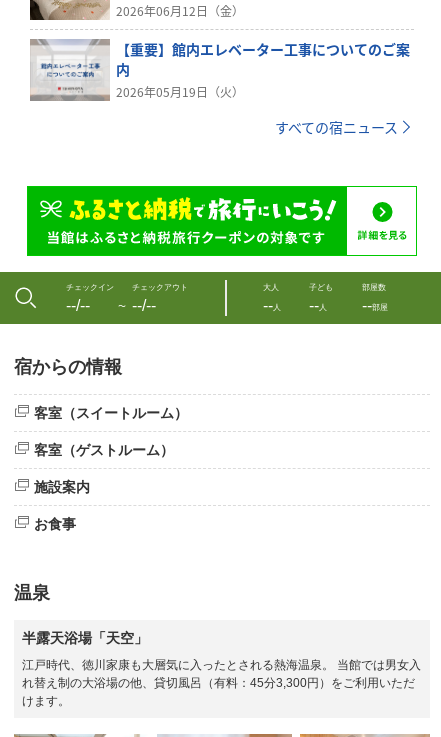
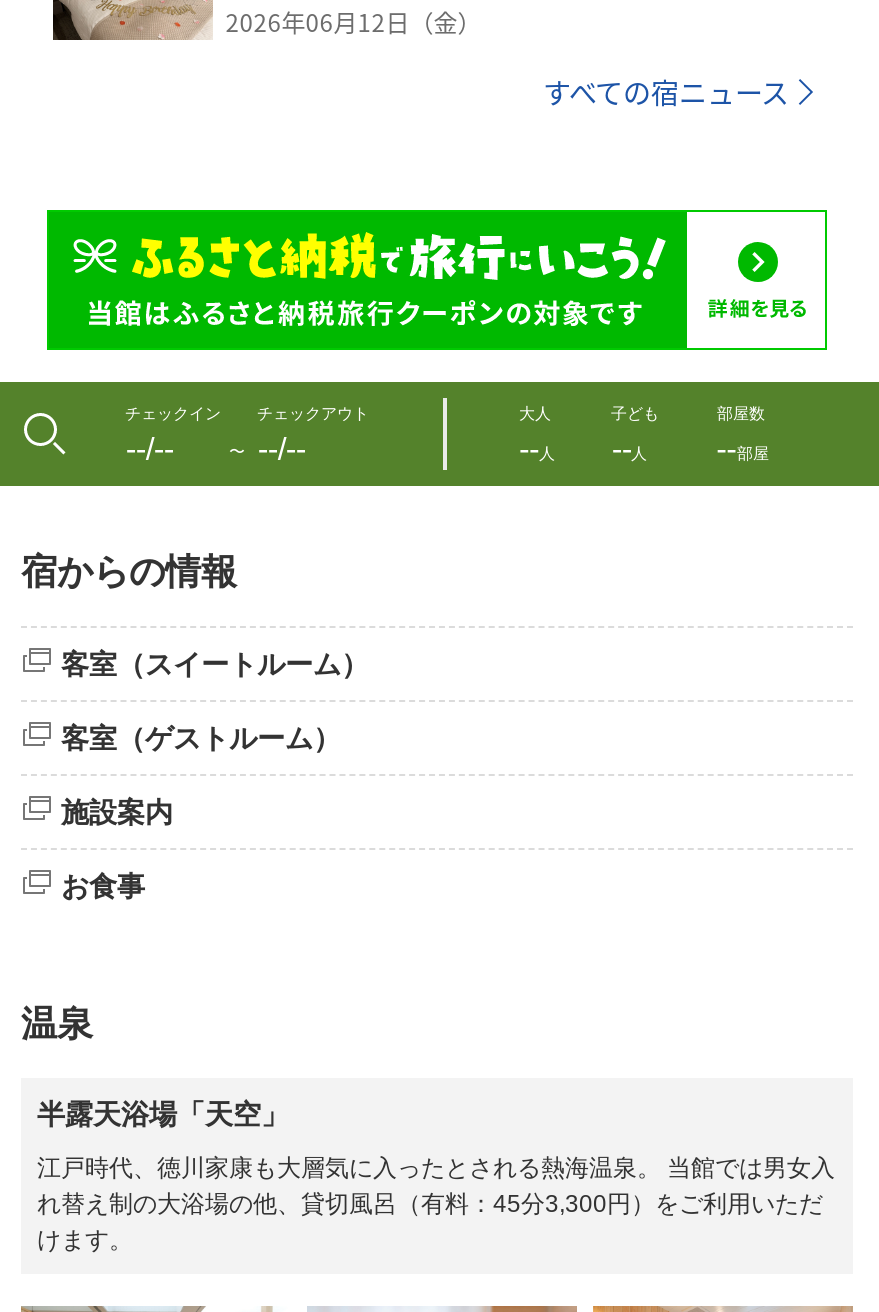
- [image]
- 【重要】館内エレベーター工事についてのご案
- 内
- 2026年05月19日（火）
